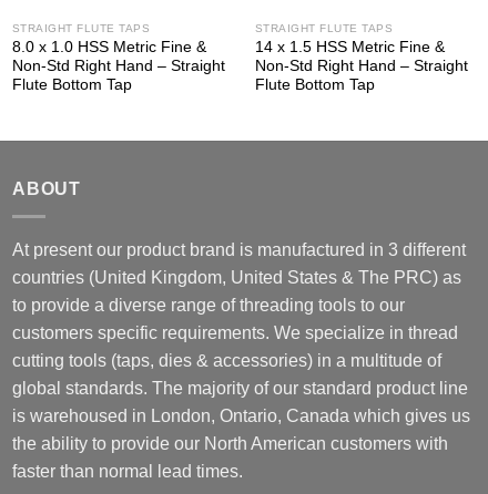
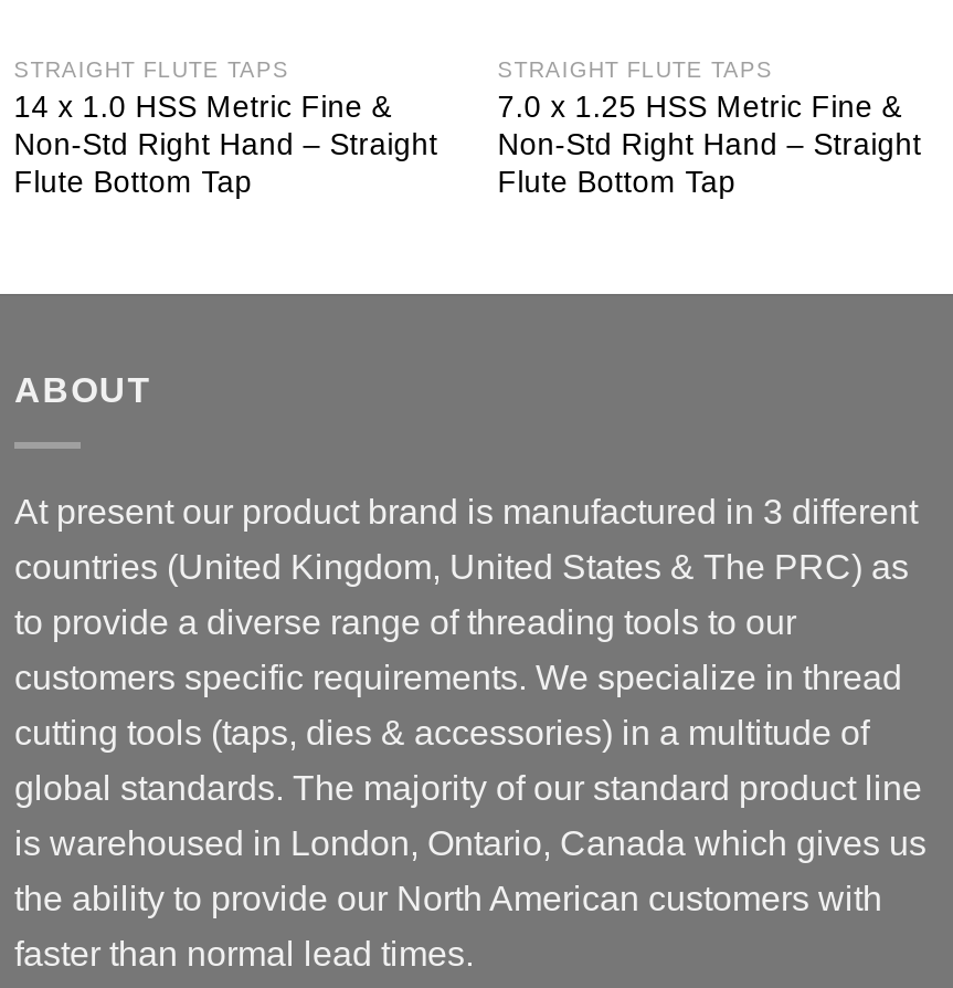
- 8.0 x 1.0 HSS Metric Fine &
+ 14 x 1.0 HSS Metric Fine &

- 14 x 1.5 HSS Metric Fine &
+ 7.0 x 1.25 HSS Metric Fine &
